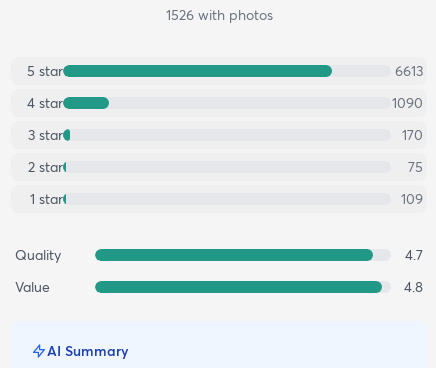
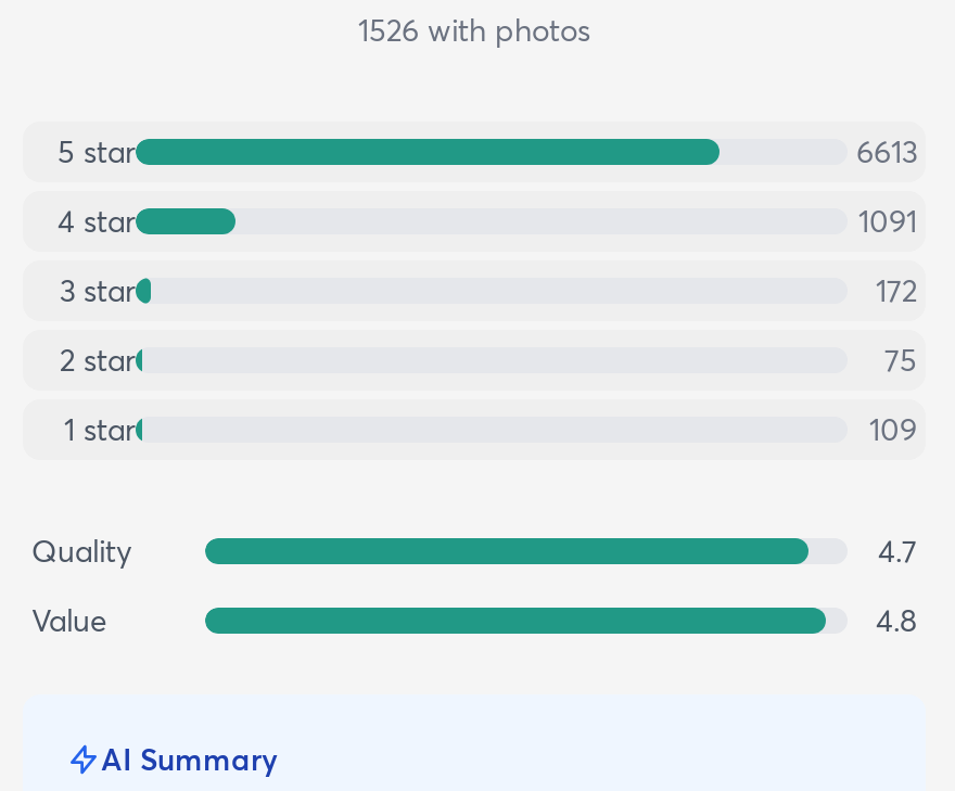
- 1090
+ 1091

- 170
+ 172
